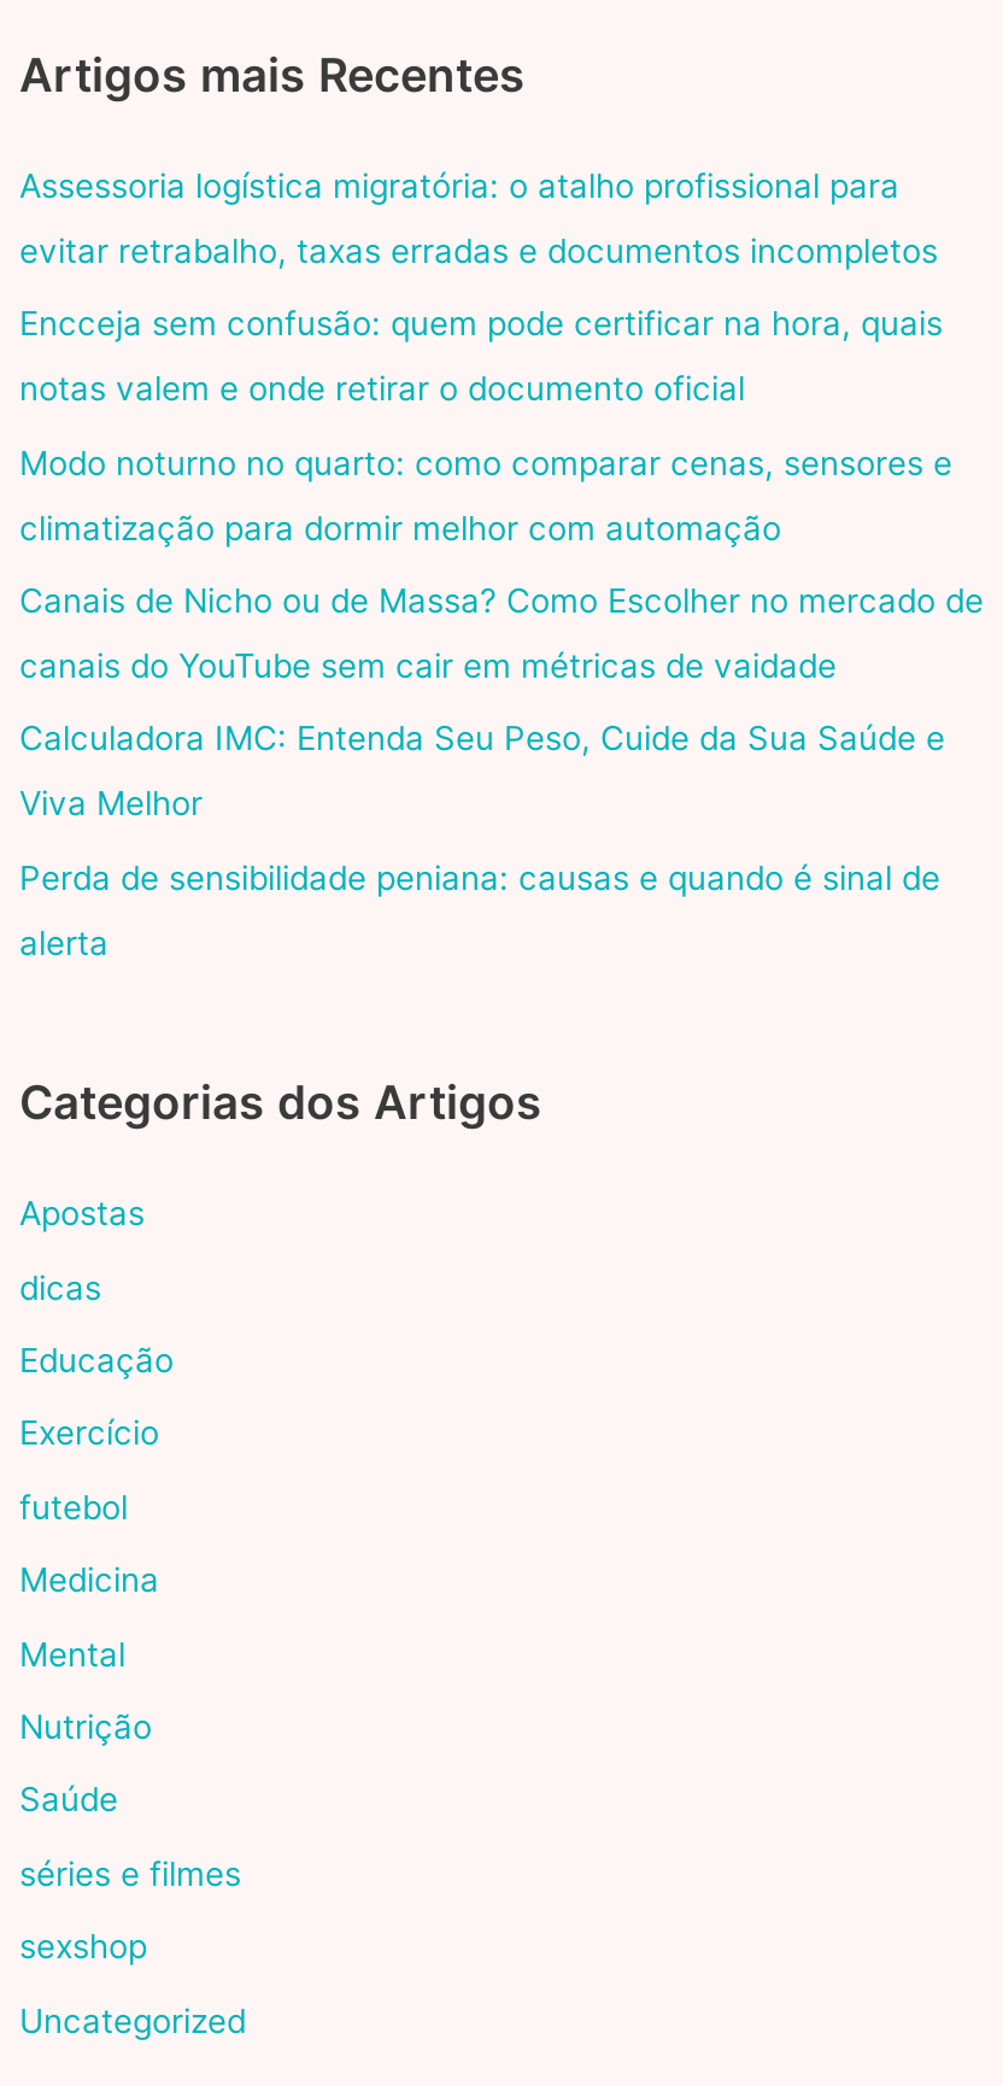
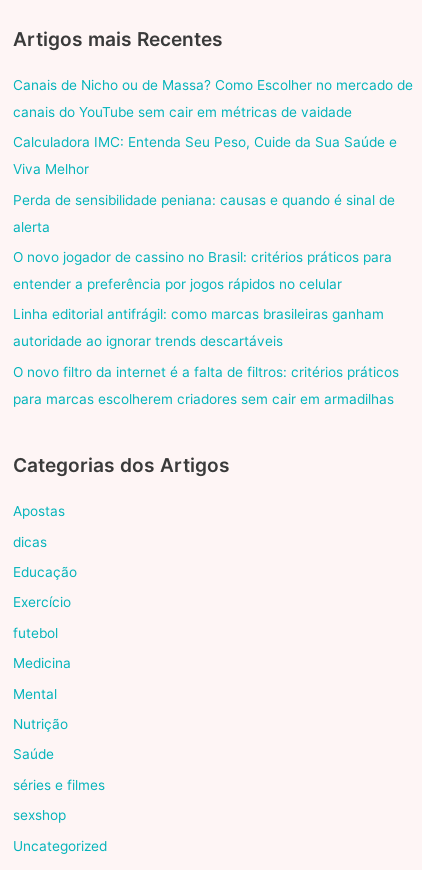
- Assessoria logística migratória: o atalho profissional para
- evitar retrabalho, taxas erradas e documentos incompletos
- Encceja sem confusão: quem pode certificar na hora, quais
- notas valem e onde retirar o documento oficial
- Modo noturno no quarto: como comparar cenas, sensores e
- climatização para dormir melhor com automação

moved up: Canais de Nicho ou de Massa? Como Escolher no mercado de | canais do YouTube sem cair em métricas de vaidade | Calculadora IMC: Entenda Seu Peso, Cuide da Sua Saúde e | Viva Melhor | Perda de sensibilidade peniana: causas e quando é sinal de | alerta

+ O novo jogador de cassino no Brasil: critérios práticos para
+ entender a preferência por jogos rápidos no celular
+ Linha editorial antifrágil: como marcas brasileiras ganham
+ autoridade ao ignorar trends descartáveis
+ O novo filtro da internet é a falta de filtros: critérios práticos
+ para marcas escolherem criadores sem cair em armadilhas
